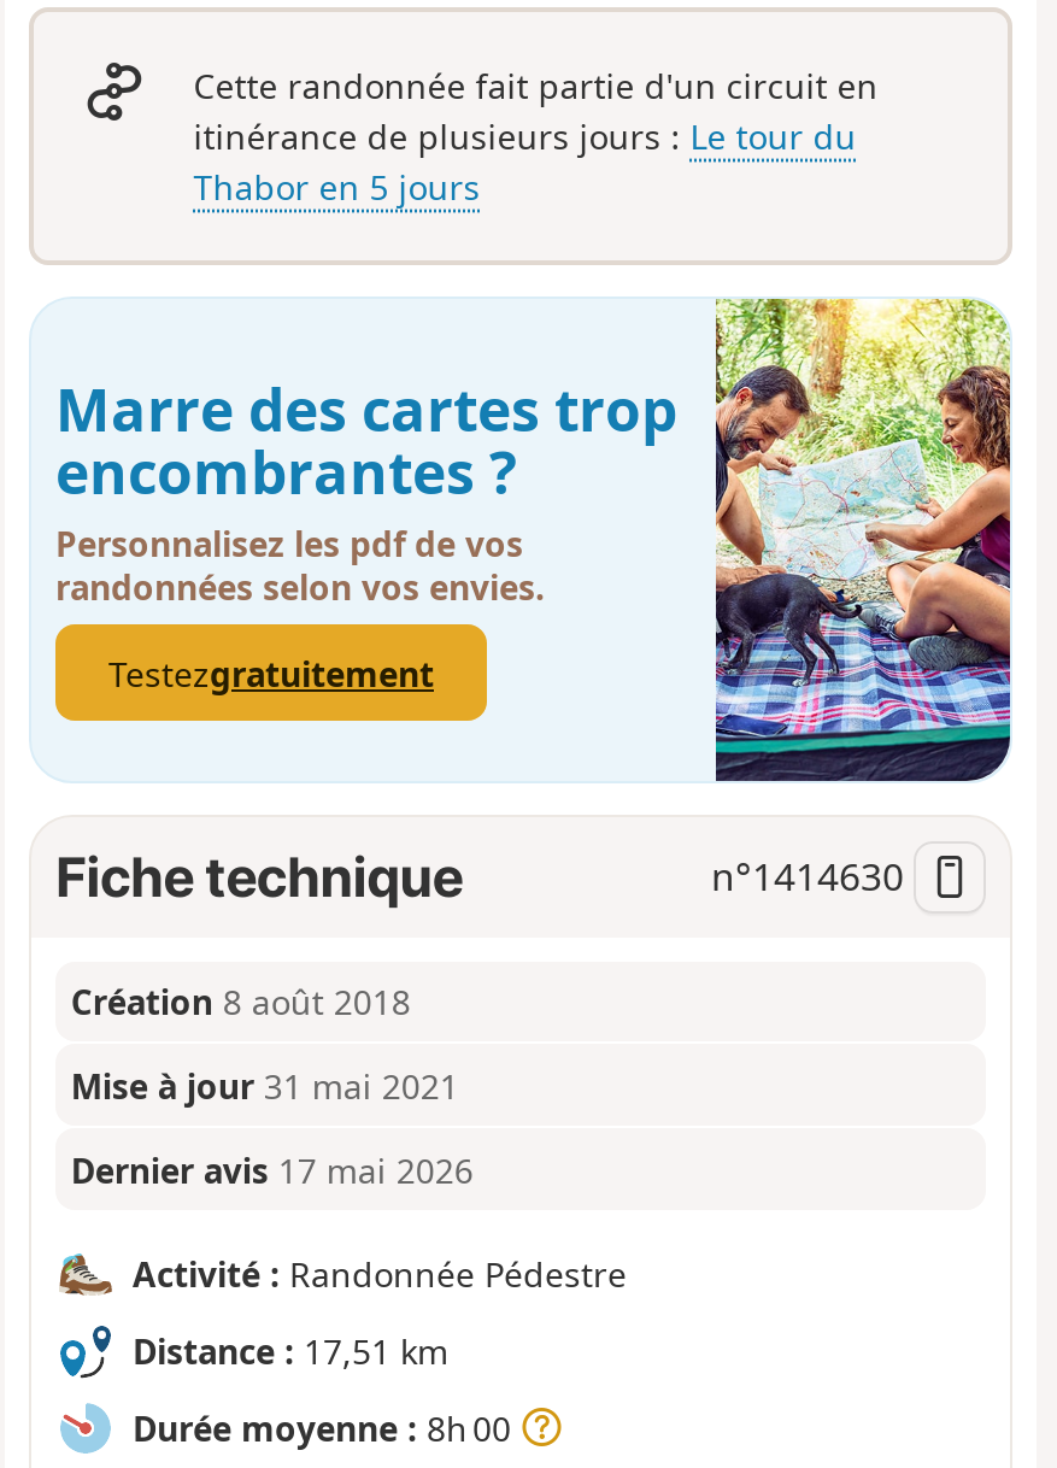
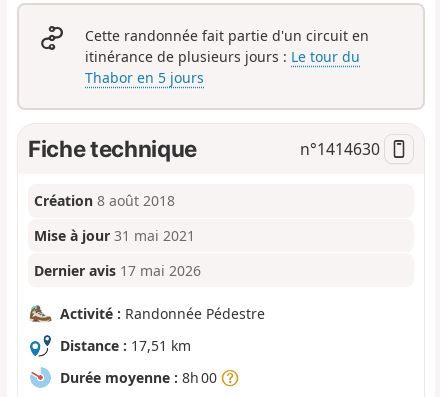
- [image]
- Marre des cartes trop
- encombrantes ?
- Personnalisez les pdf de vos
- randonnées selon vos envies.
- Testezgratuitement
